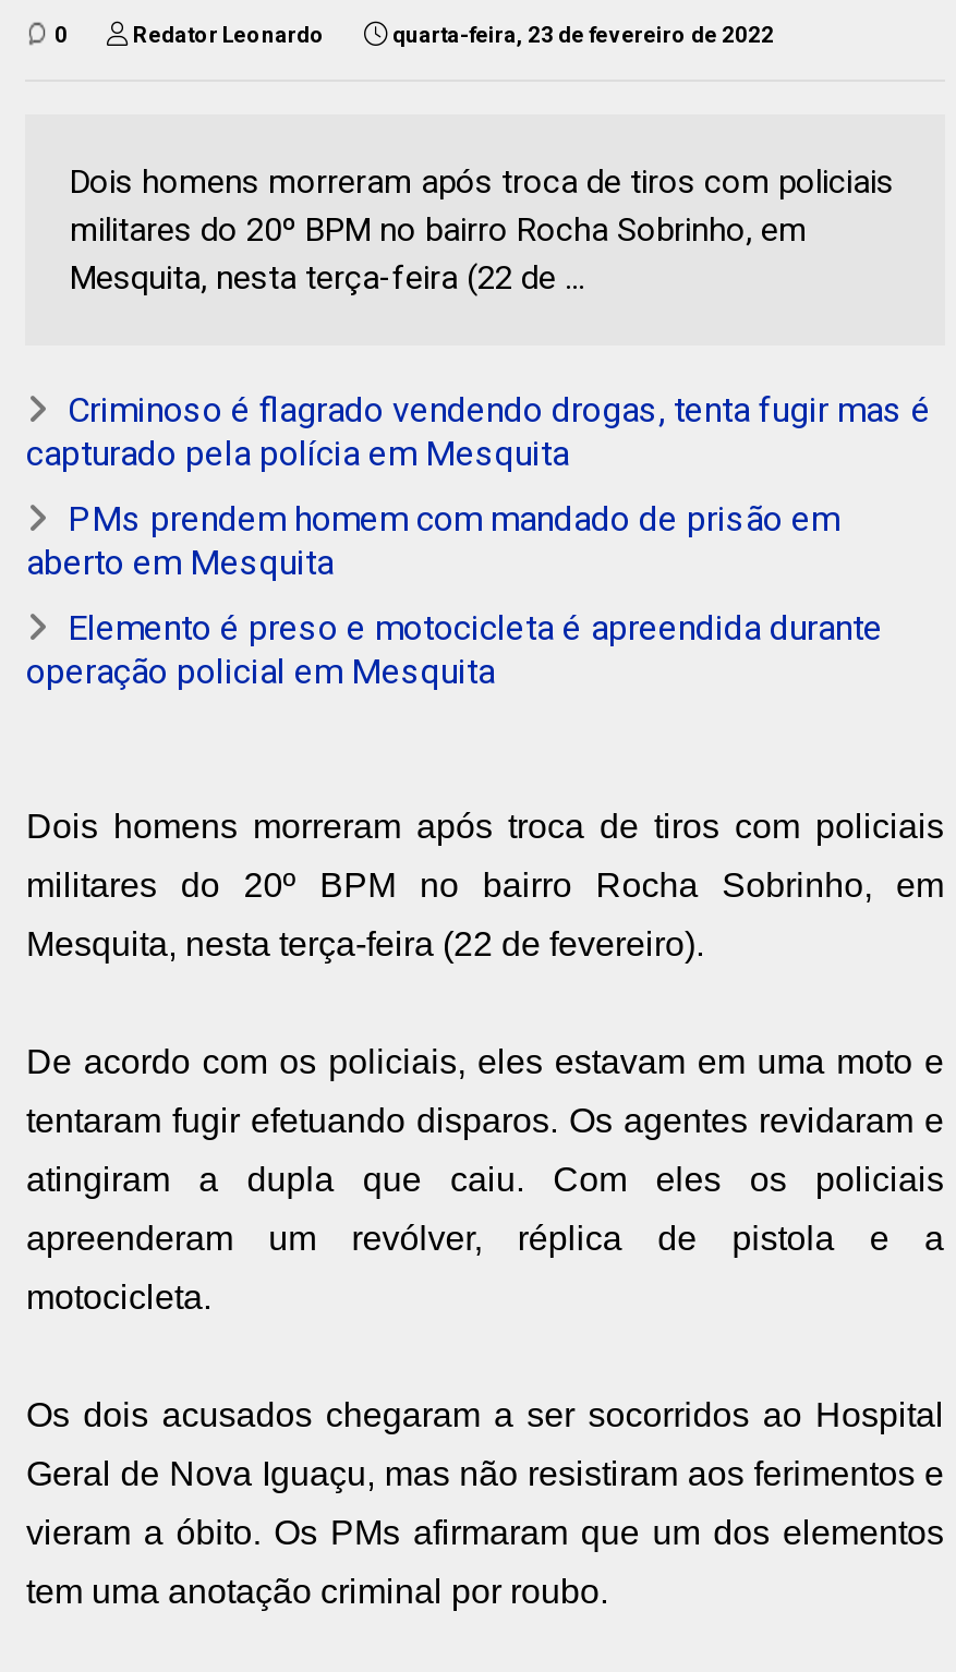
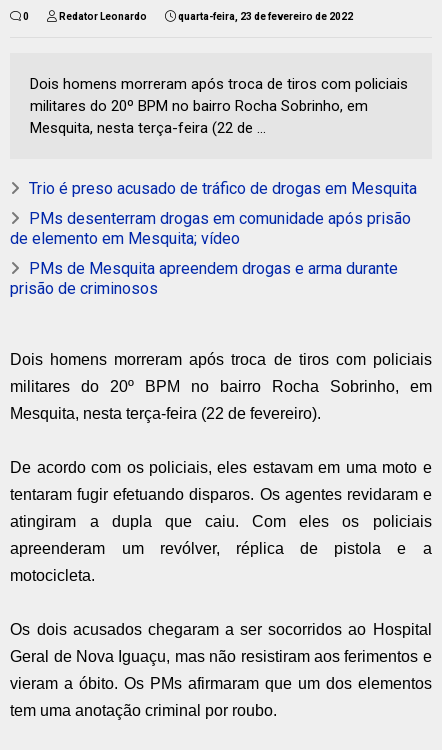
- Criminoso é flagrado vendendo drogas, tenta fugir mas é
- capturado pela polícia em Mesquita
+ Trio é preso acusado de tráfico de drogas em Mesquita

- PMs prendem homem com mandado de prisão em
- aberto em Mesquita
+ PMs desenterram drogas em comunidade após prisão
+ de elemento em Mesquita; vídeo

- Elemento é preso e motocicleta é apreendida durante
- operação policial em Mesquita
+ PMs de Mesquita apreendem drogas e arma durante
+ prisão de criminosos
